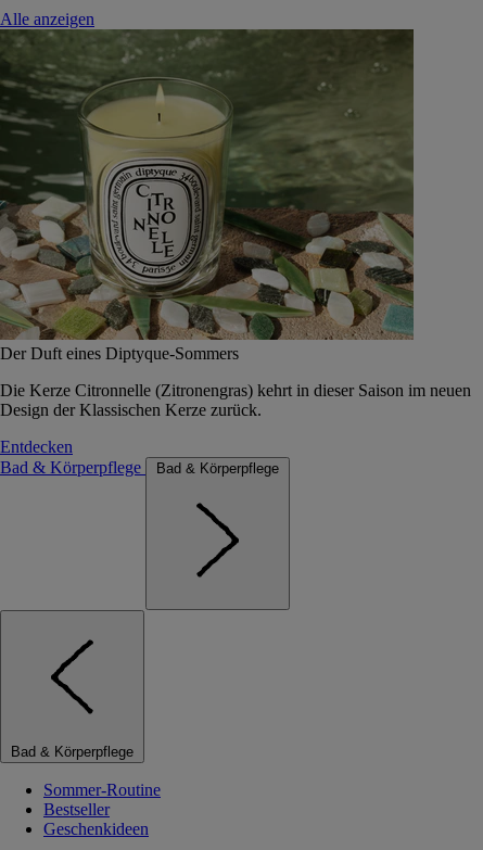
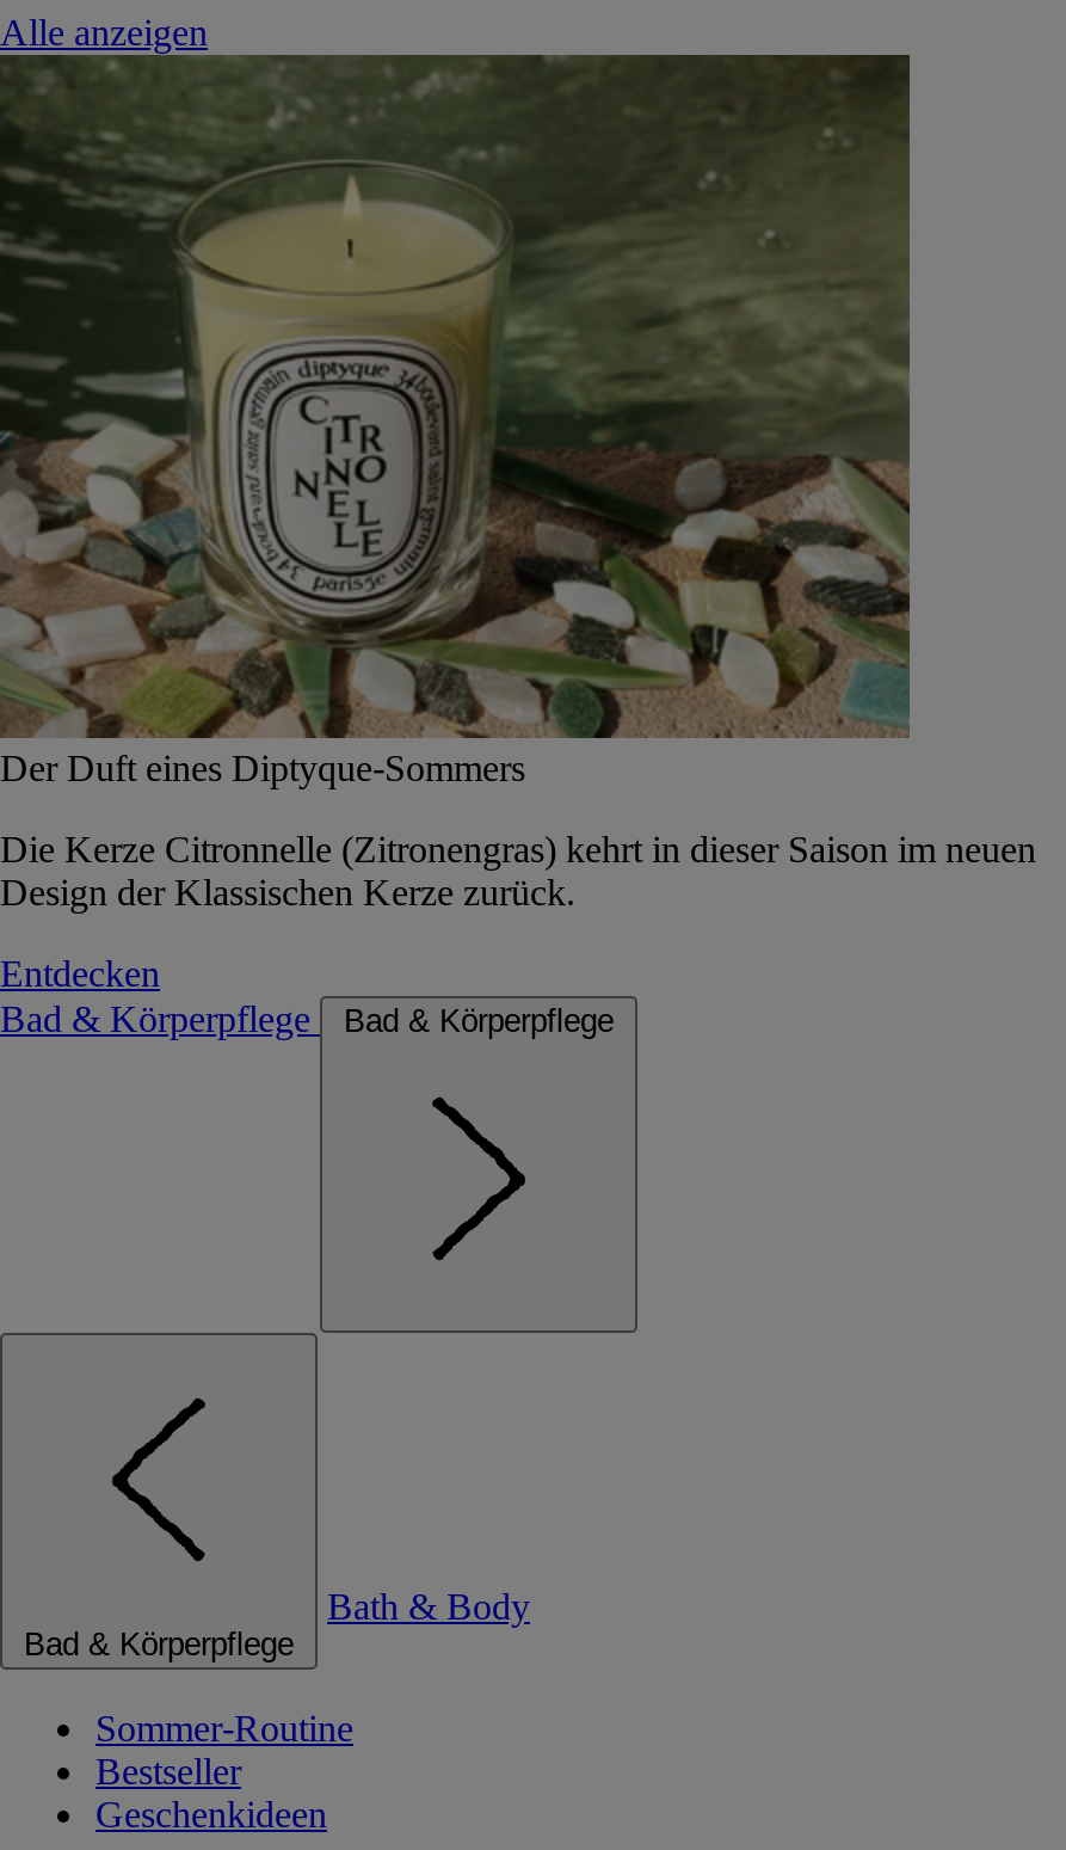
+ Bath & Body
